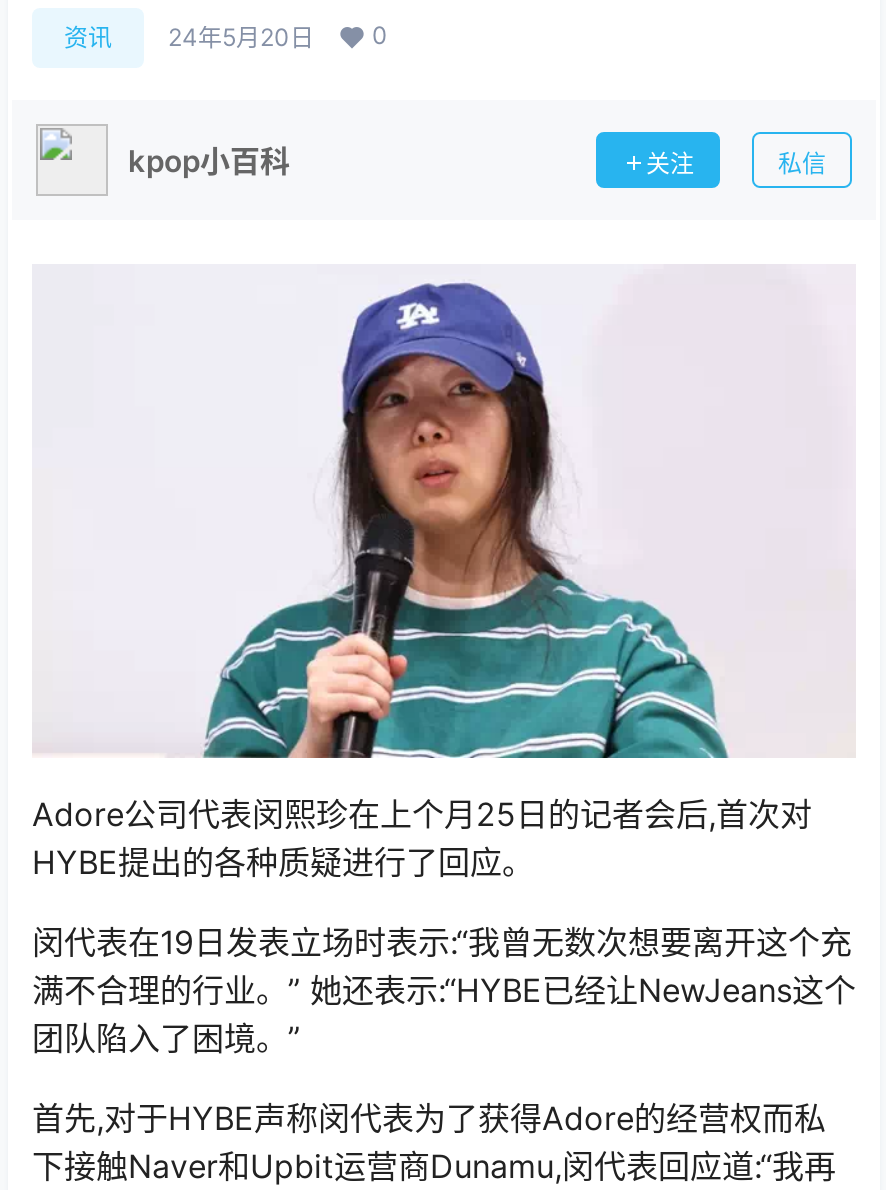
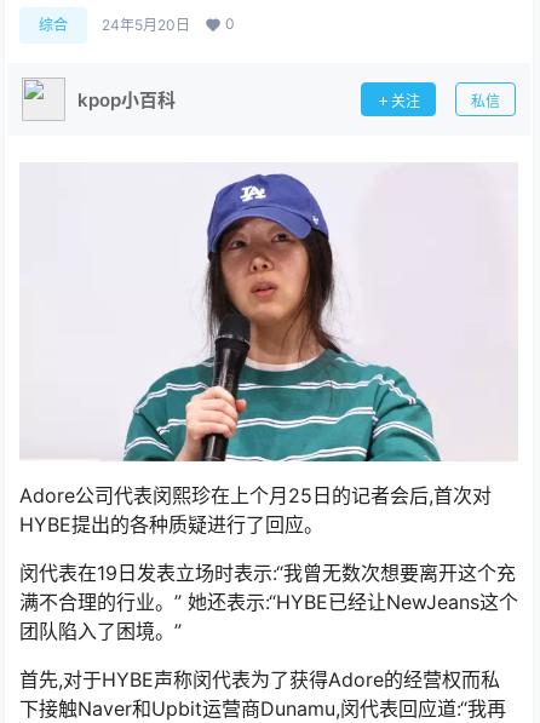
- 资讯
+ 综合
